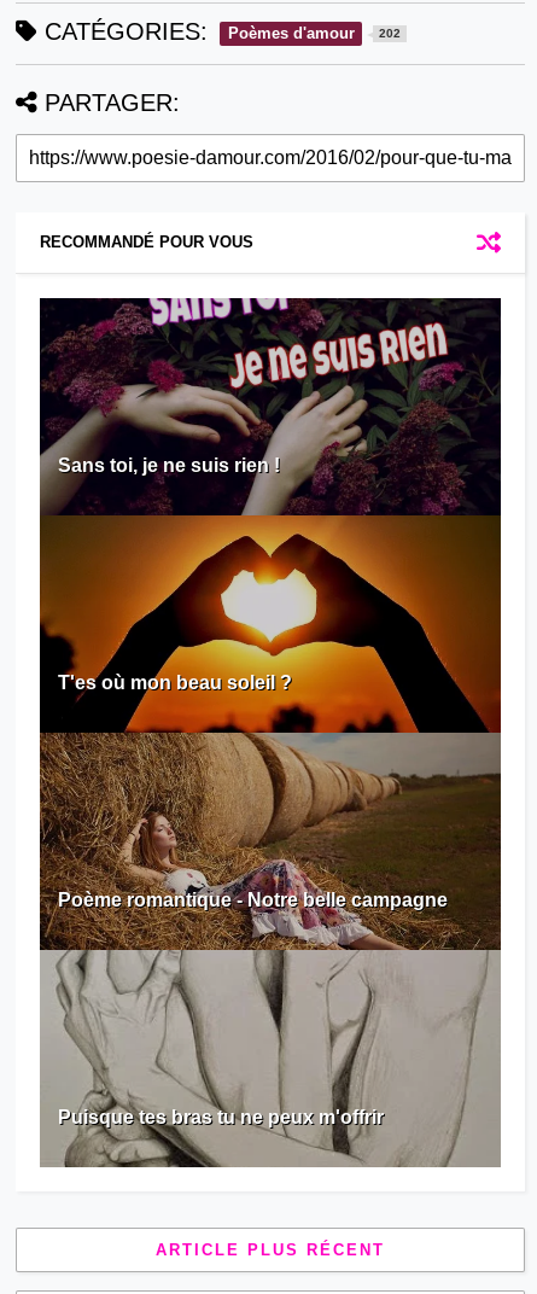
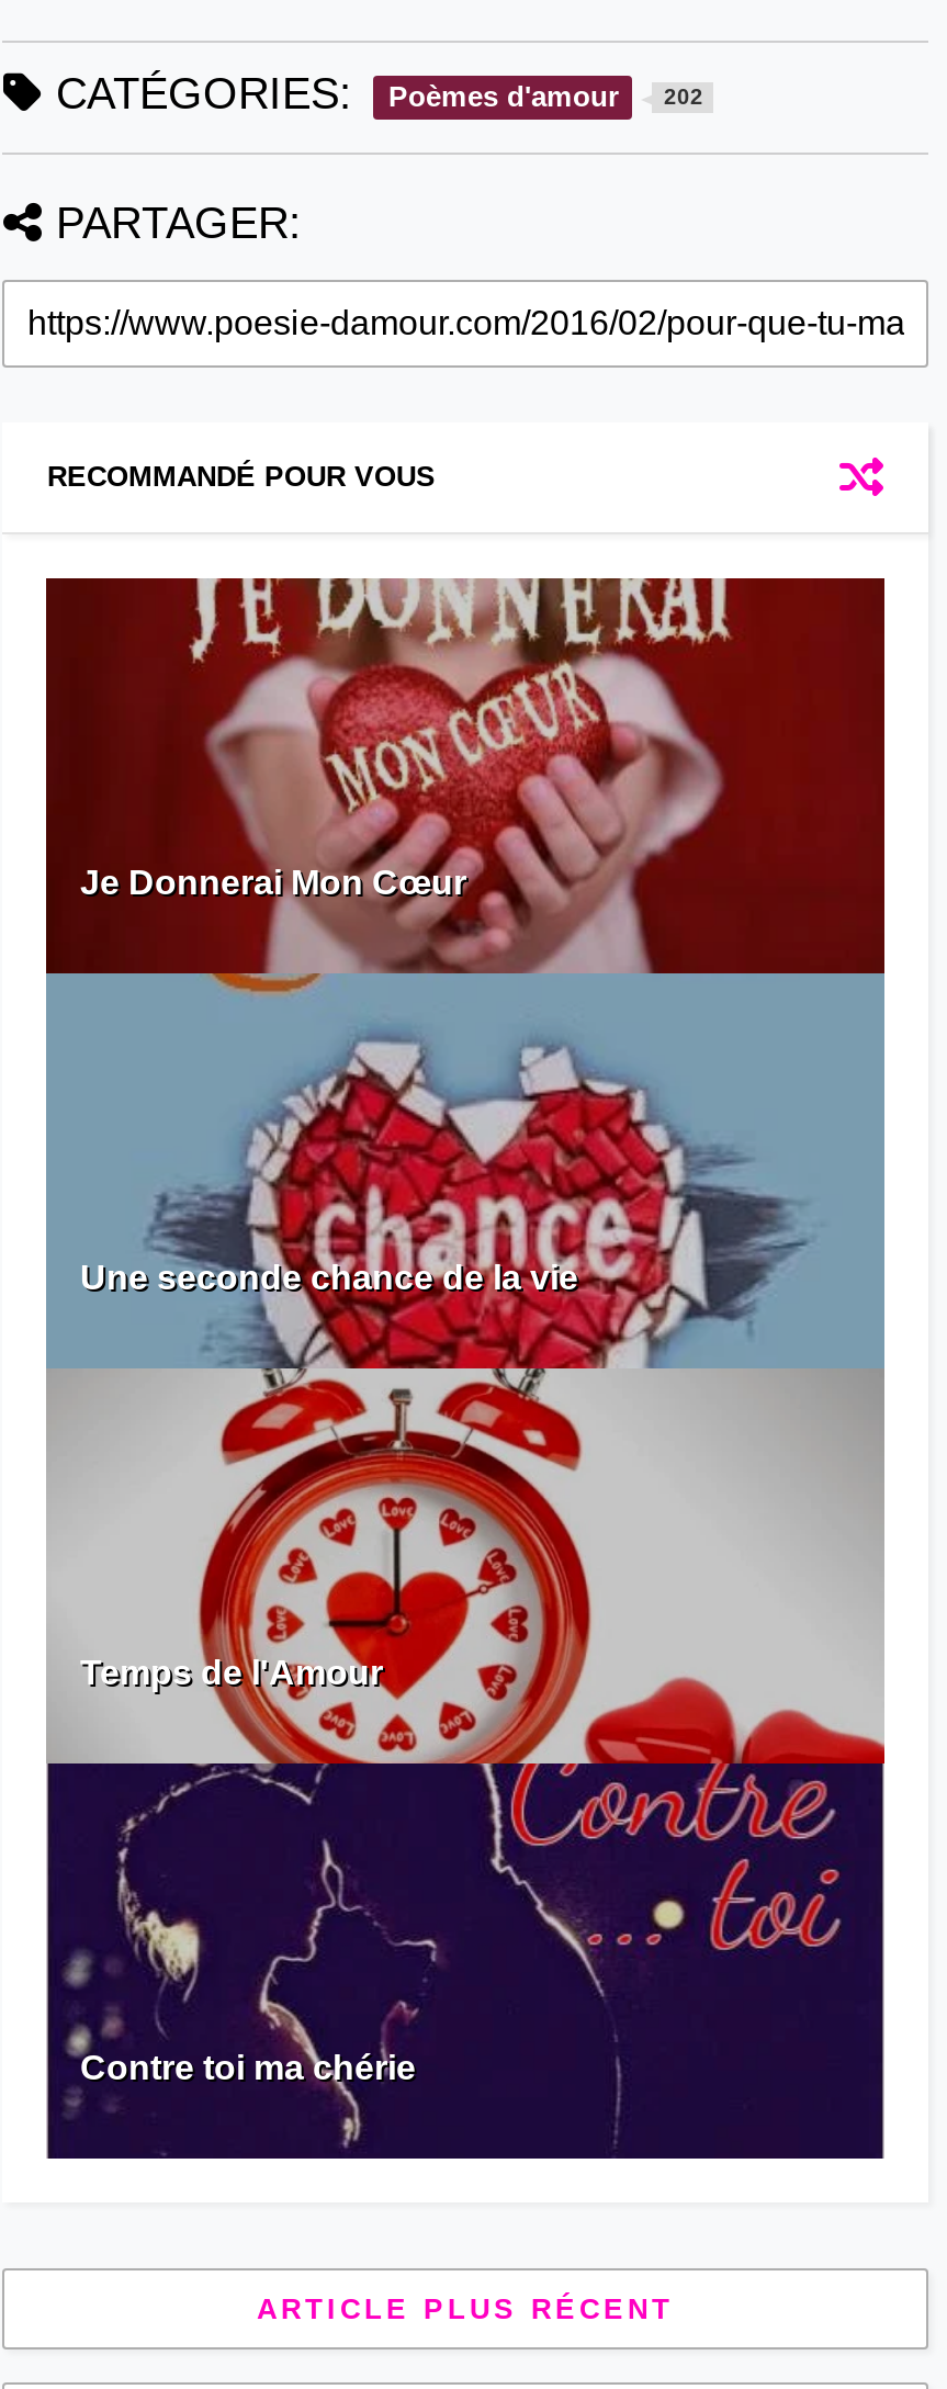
- [image]
- Sans toi, je ne suis rien !
+ [image]
+ Je Donnerai Mon Cœur

- T'es où mon beau soleil ?
+ Une seconde chance de la vie

- Poème romantique - Notre belle campagne
+ Temps de l'Amour

- Puisque tes bras tu ne peux m'offrir
+ Contre toi ma chérie
